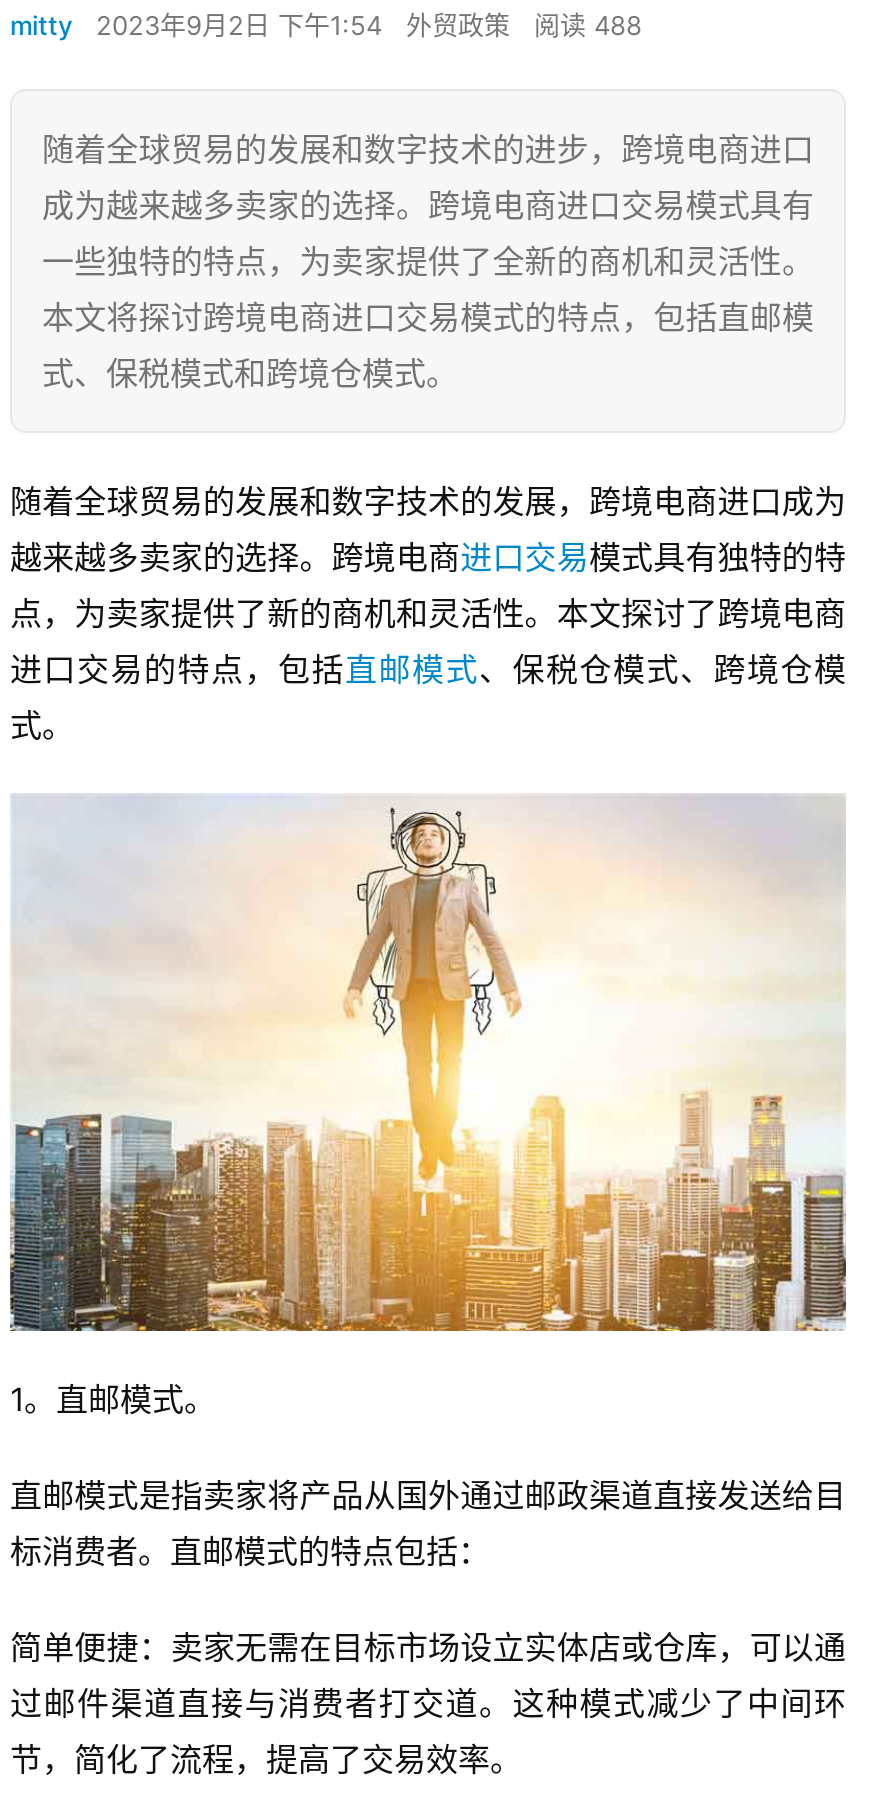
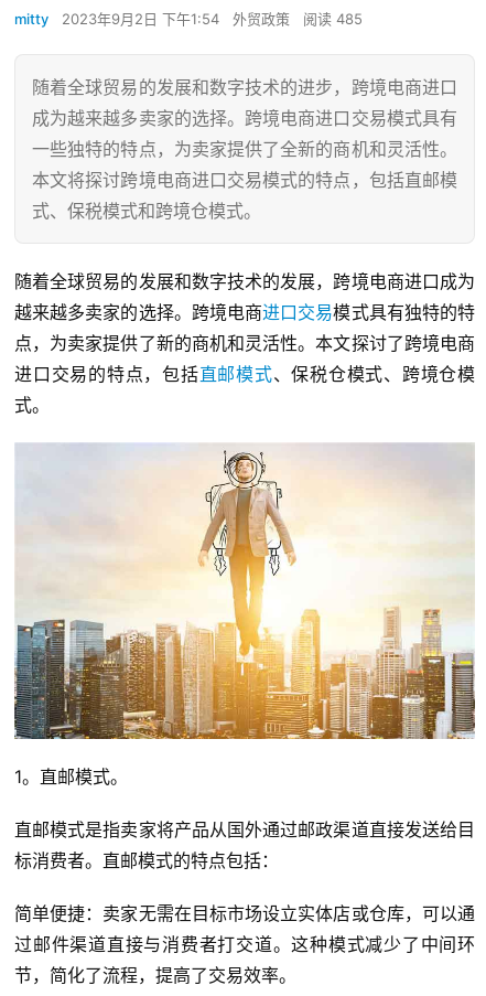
- mitty 2023年9月2日 下午1:54 外贸政策 阅读 488
+ mitty 2023年9月2日 下午1:54 外贸政策 阅读 485
